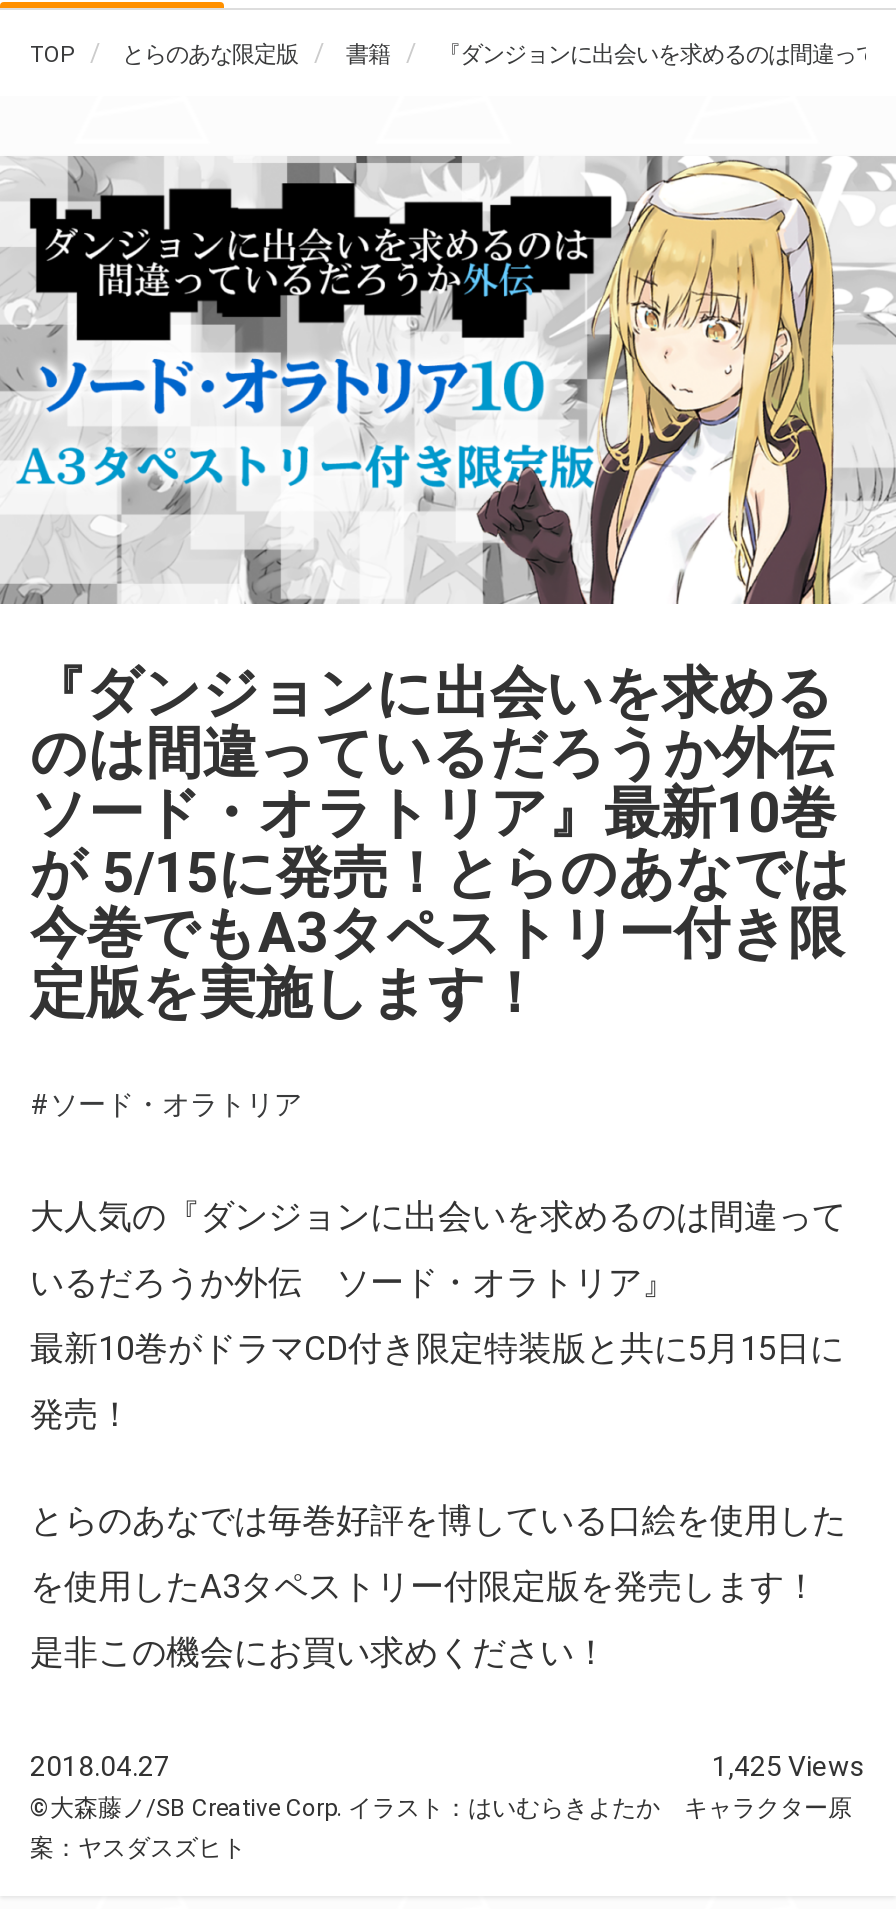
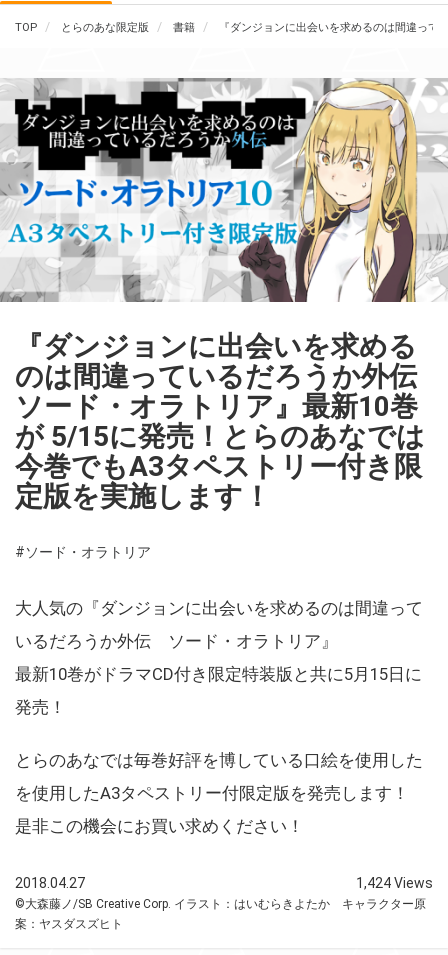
- 1,425 Views
+ 1,424 Views
